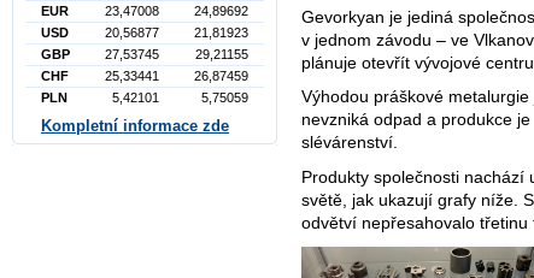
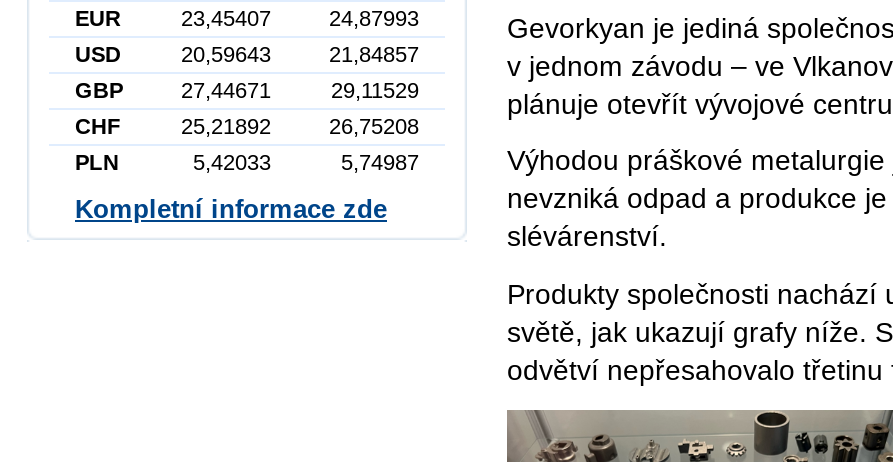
- 23,47008
+ 23,45407

- 24,89692
+ 24,87993

- 20,56877
+ 20,59643

- 21,81923
+ 21,84857

- 27,53745
+ 27,44671

- 29,21155
+ 29,11529

- 25,33441
+ 25,21892

- 26,87459
+ 26,75208

- 5,42101
+ 5,42033

- 5,75059
+ 5,74987
